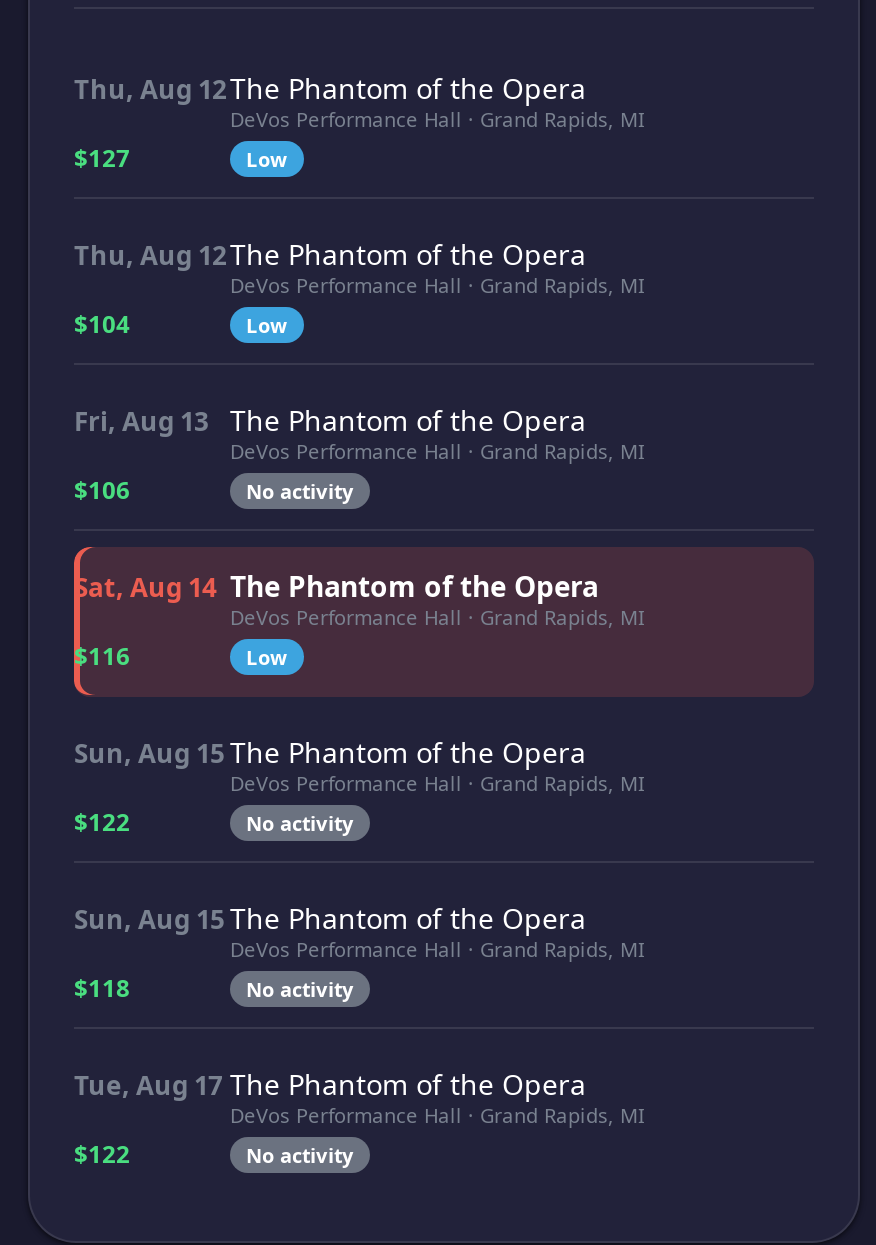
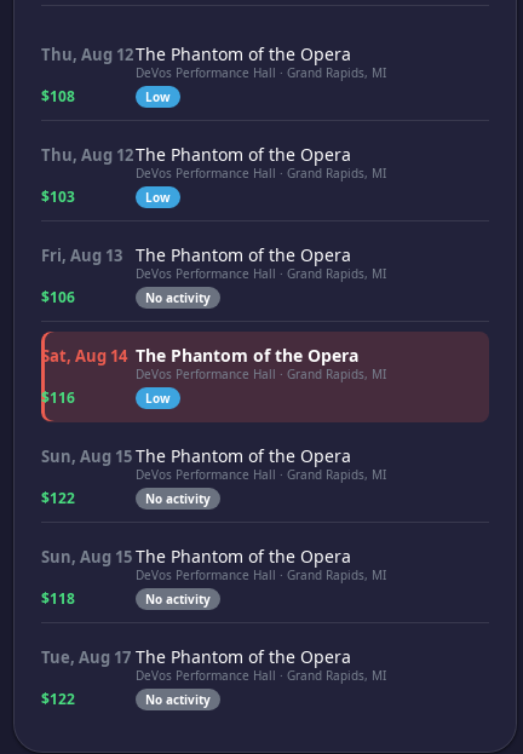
- $127
+ $108

- $104
+ $103
